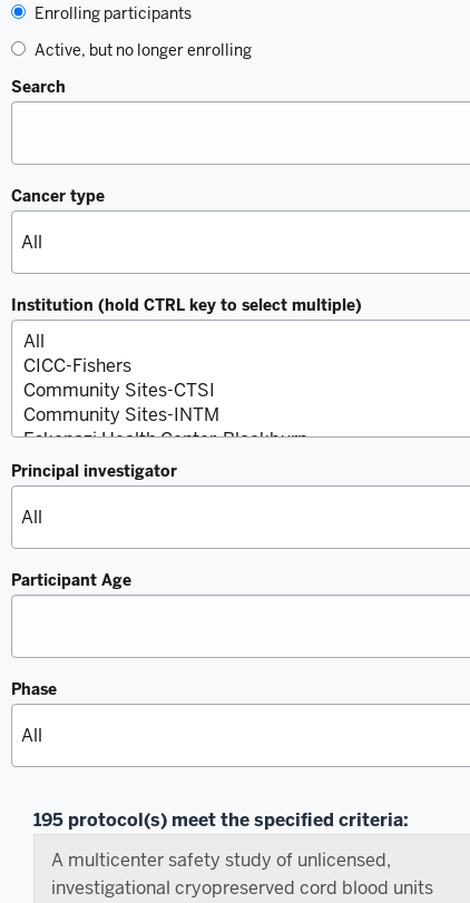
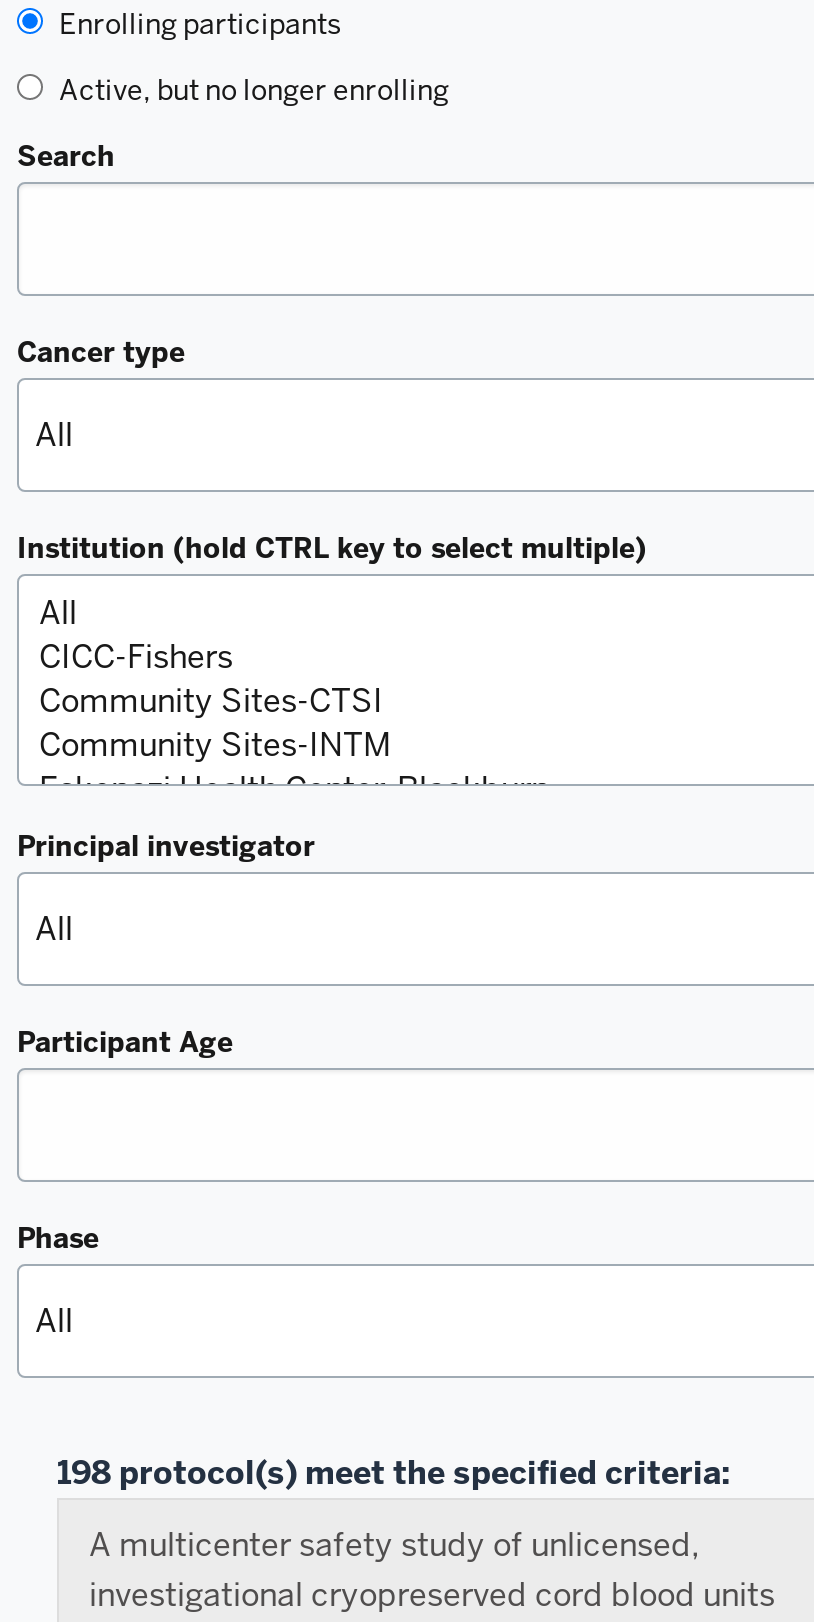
- 195 protocol(s) meet the specified criteria:
+ 198 protocol(s) meet the specified criteria:
